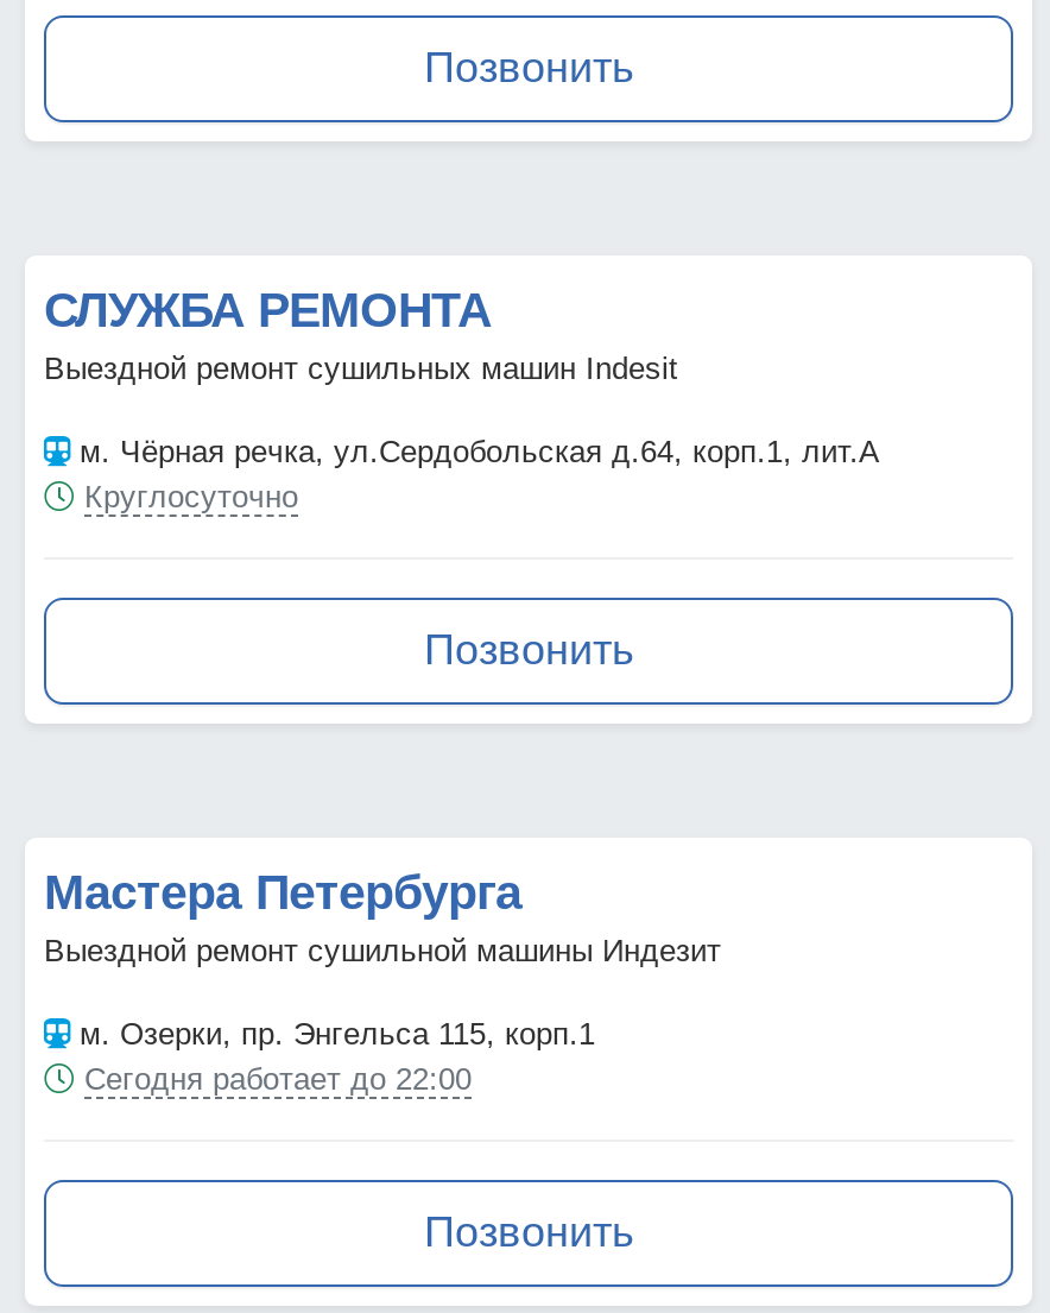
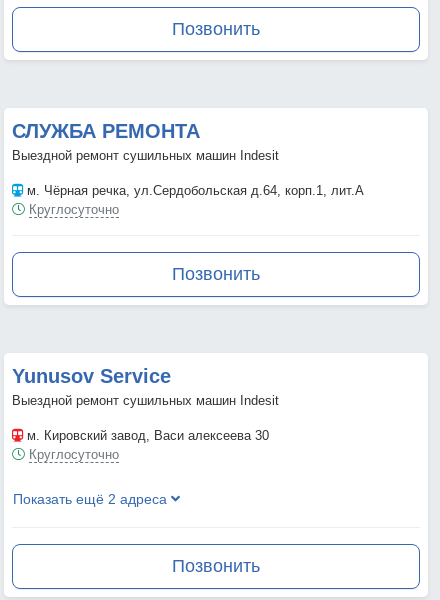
- Мастера Петербурга
- Выездной ремонт сушильной машины Индезит
- м. Озерки, пр. Энгельса 115, корп.1
- Сегодня работает до 22:00
+ Yunusov Service
+ Выездной ремонт сушильных машин Indesit
+ м. Кировский завод, Васи алексеева 30
+ Круглосуточно
+ Показать ещё 2 адреса
